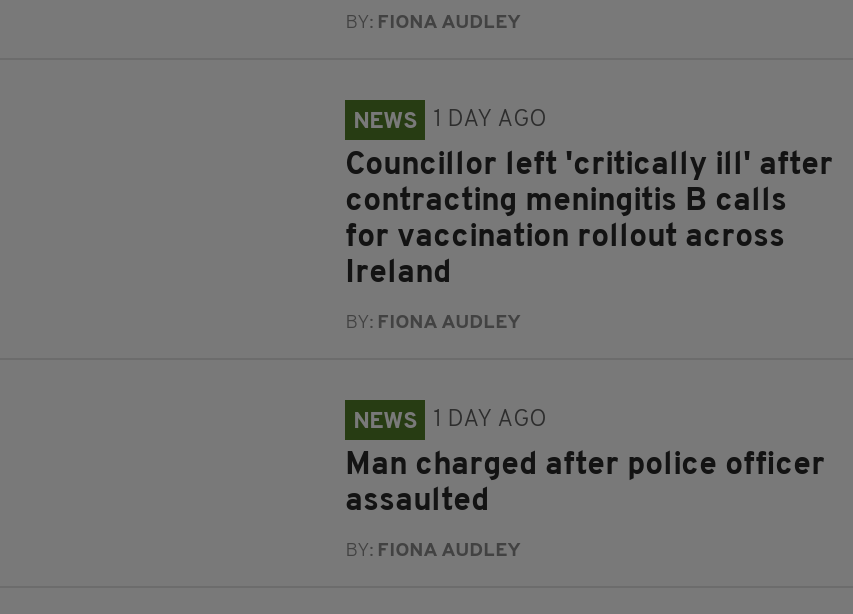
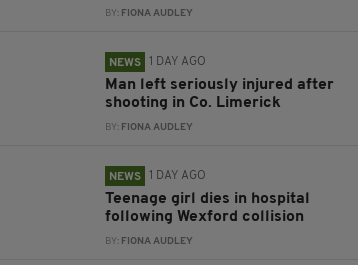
- Councillor left 'critically ill' after
- contracting meningitis B calls
- for vaccination rollout across
- Ireland
+ Man left seriously injured after
+ shooting in Co. Limerick

- Man charged after police officer
- assaulted
+ Teenage girl dies in hospital
+ following Wexford collision
